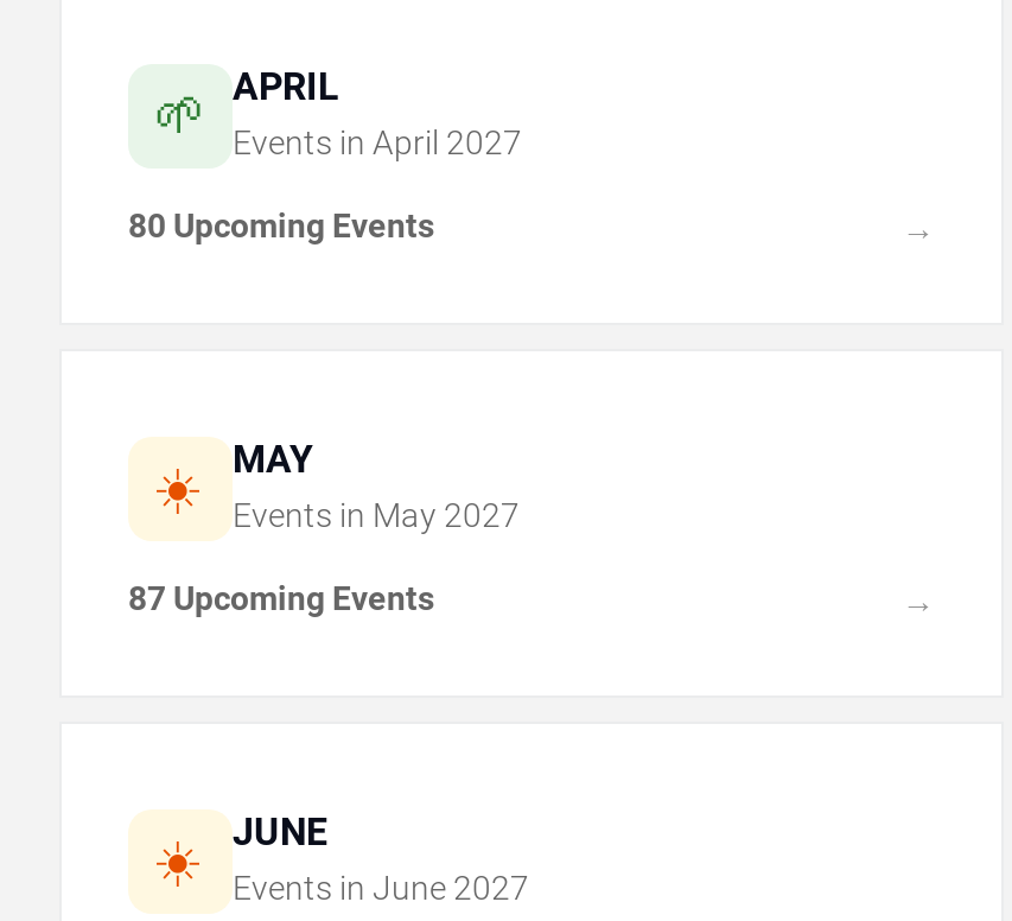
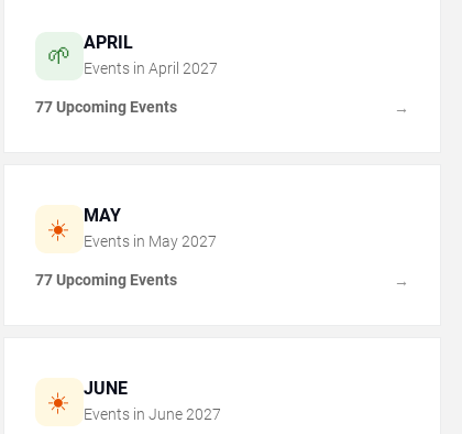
- 80 Upcoming Events
+ 77 Upcoming Events

- 87 Upcoming Events
+ 77 Upcoming Events
